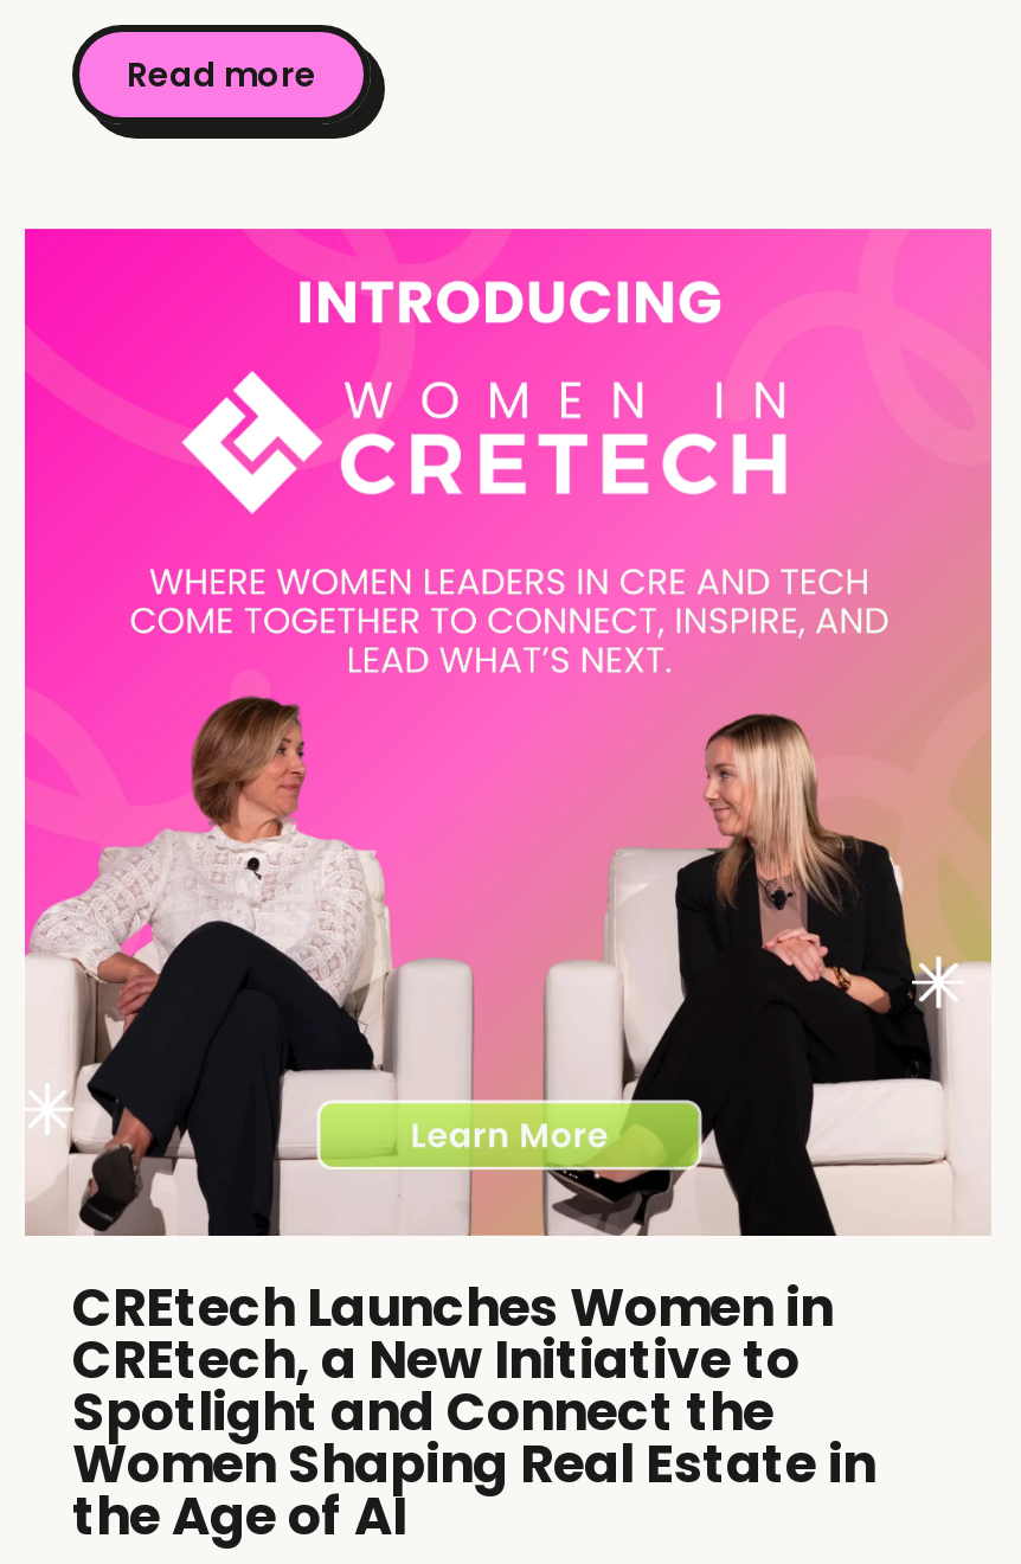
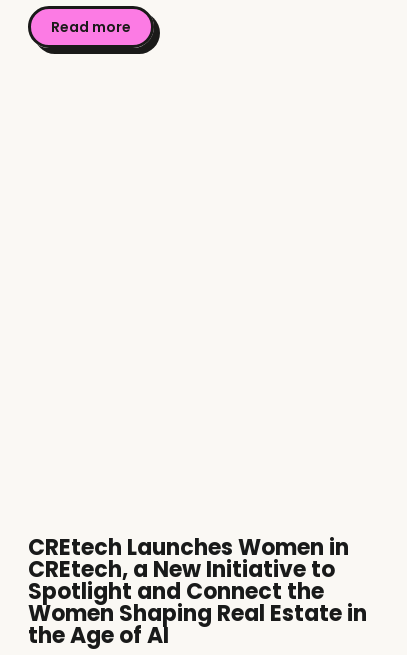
- [image]
